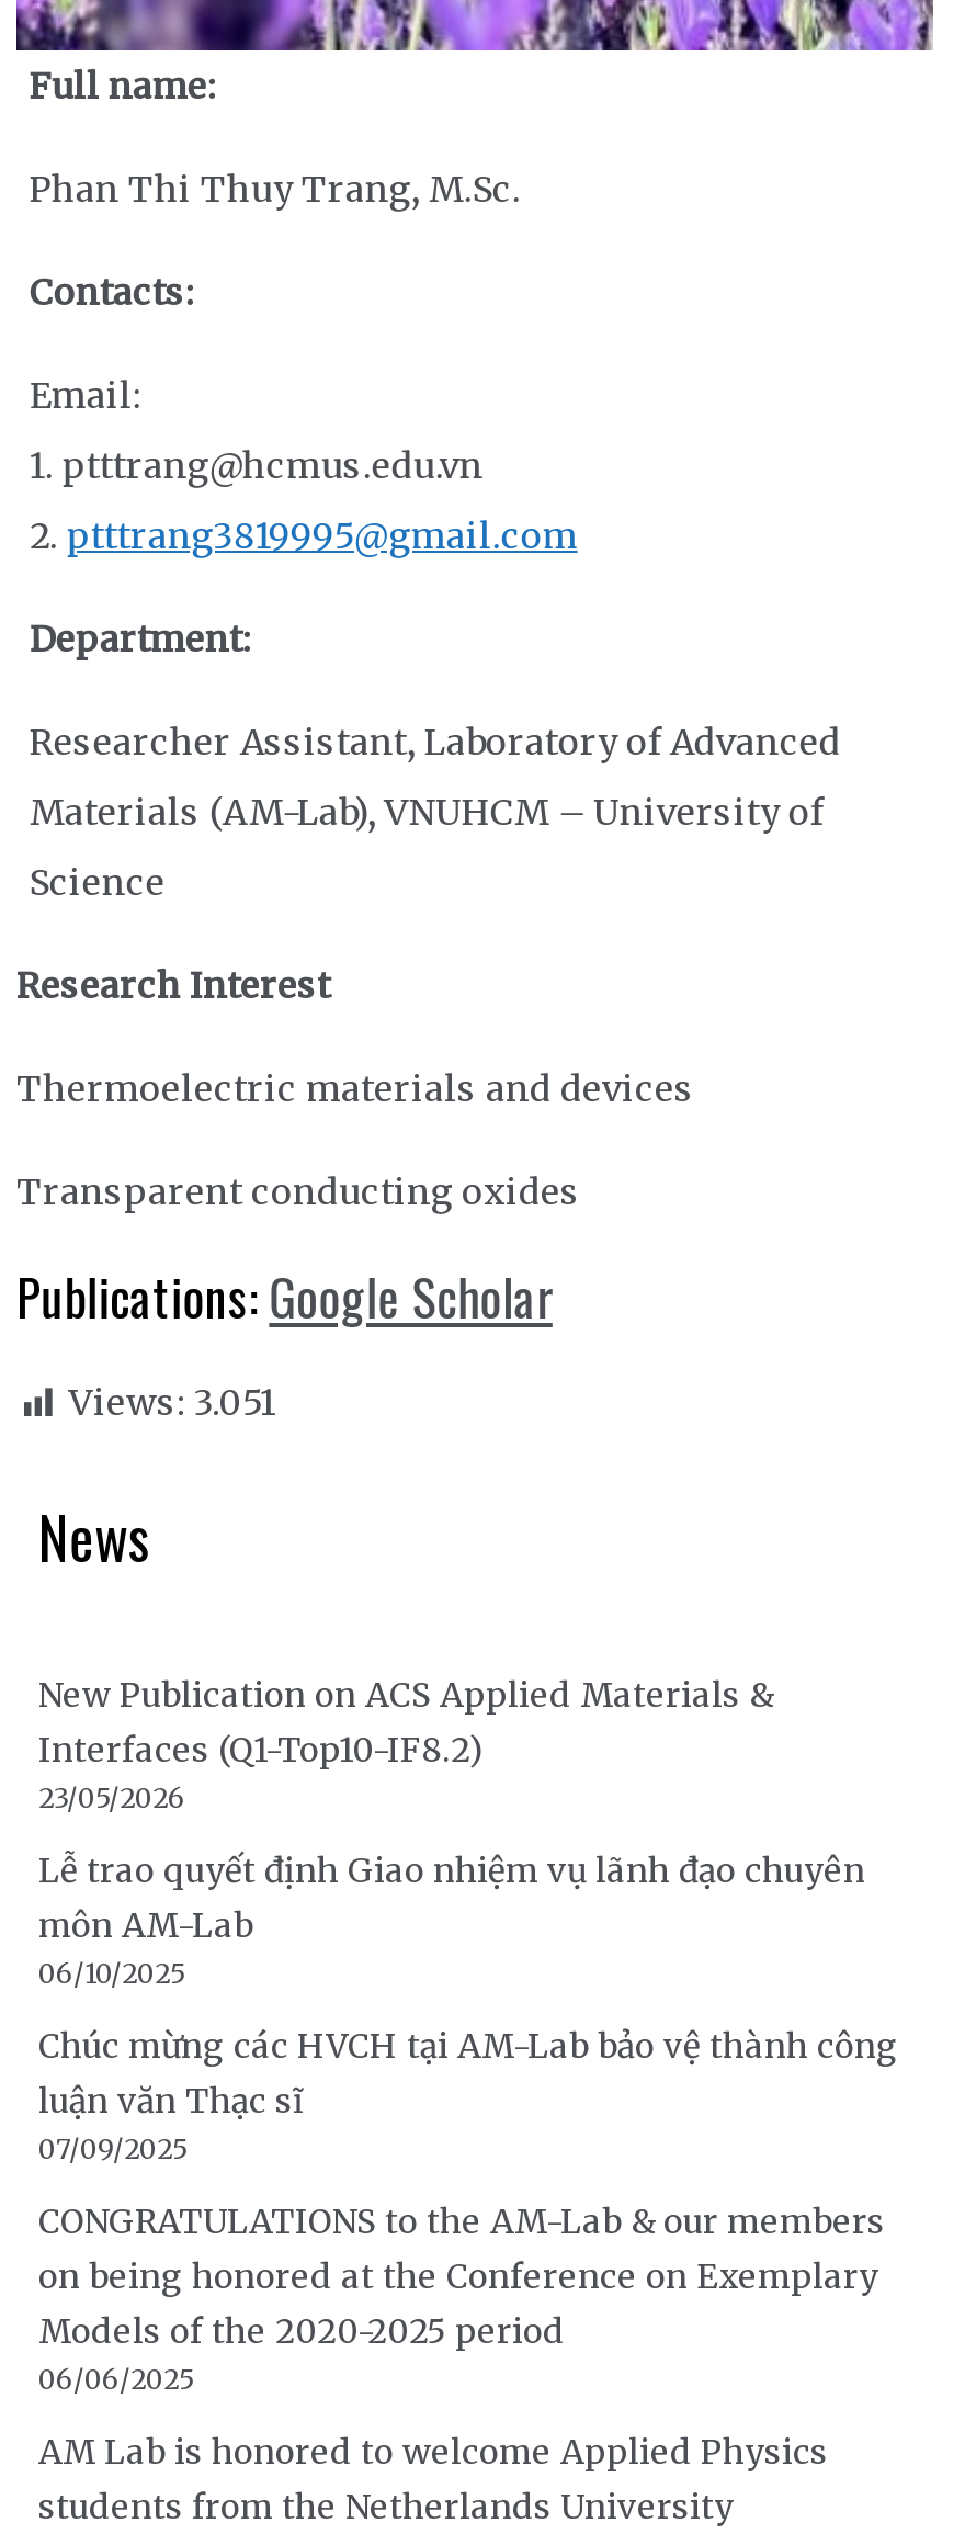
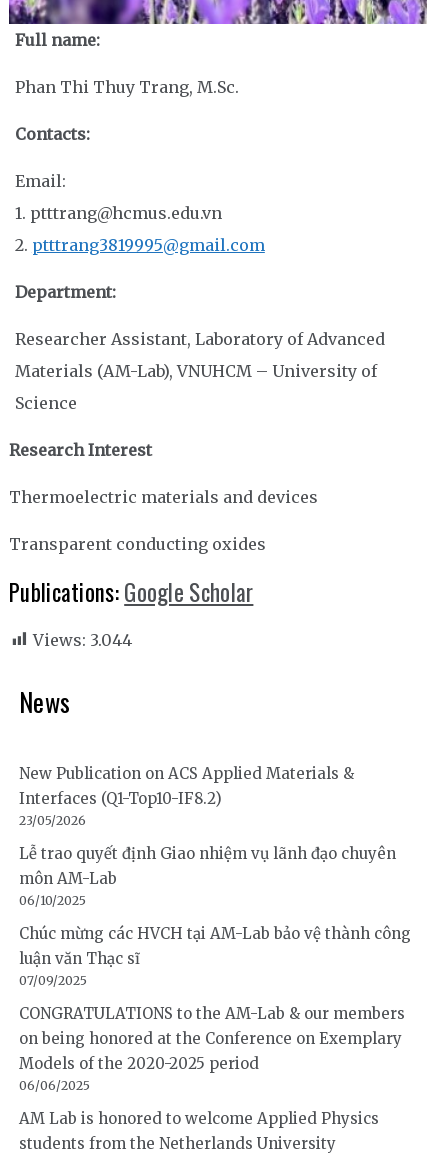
- Views: 3.051
+ Views: 3.044
